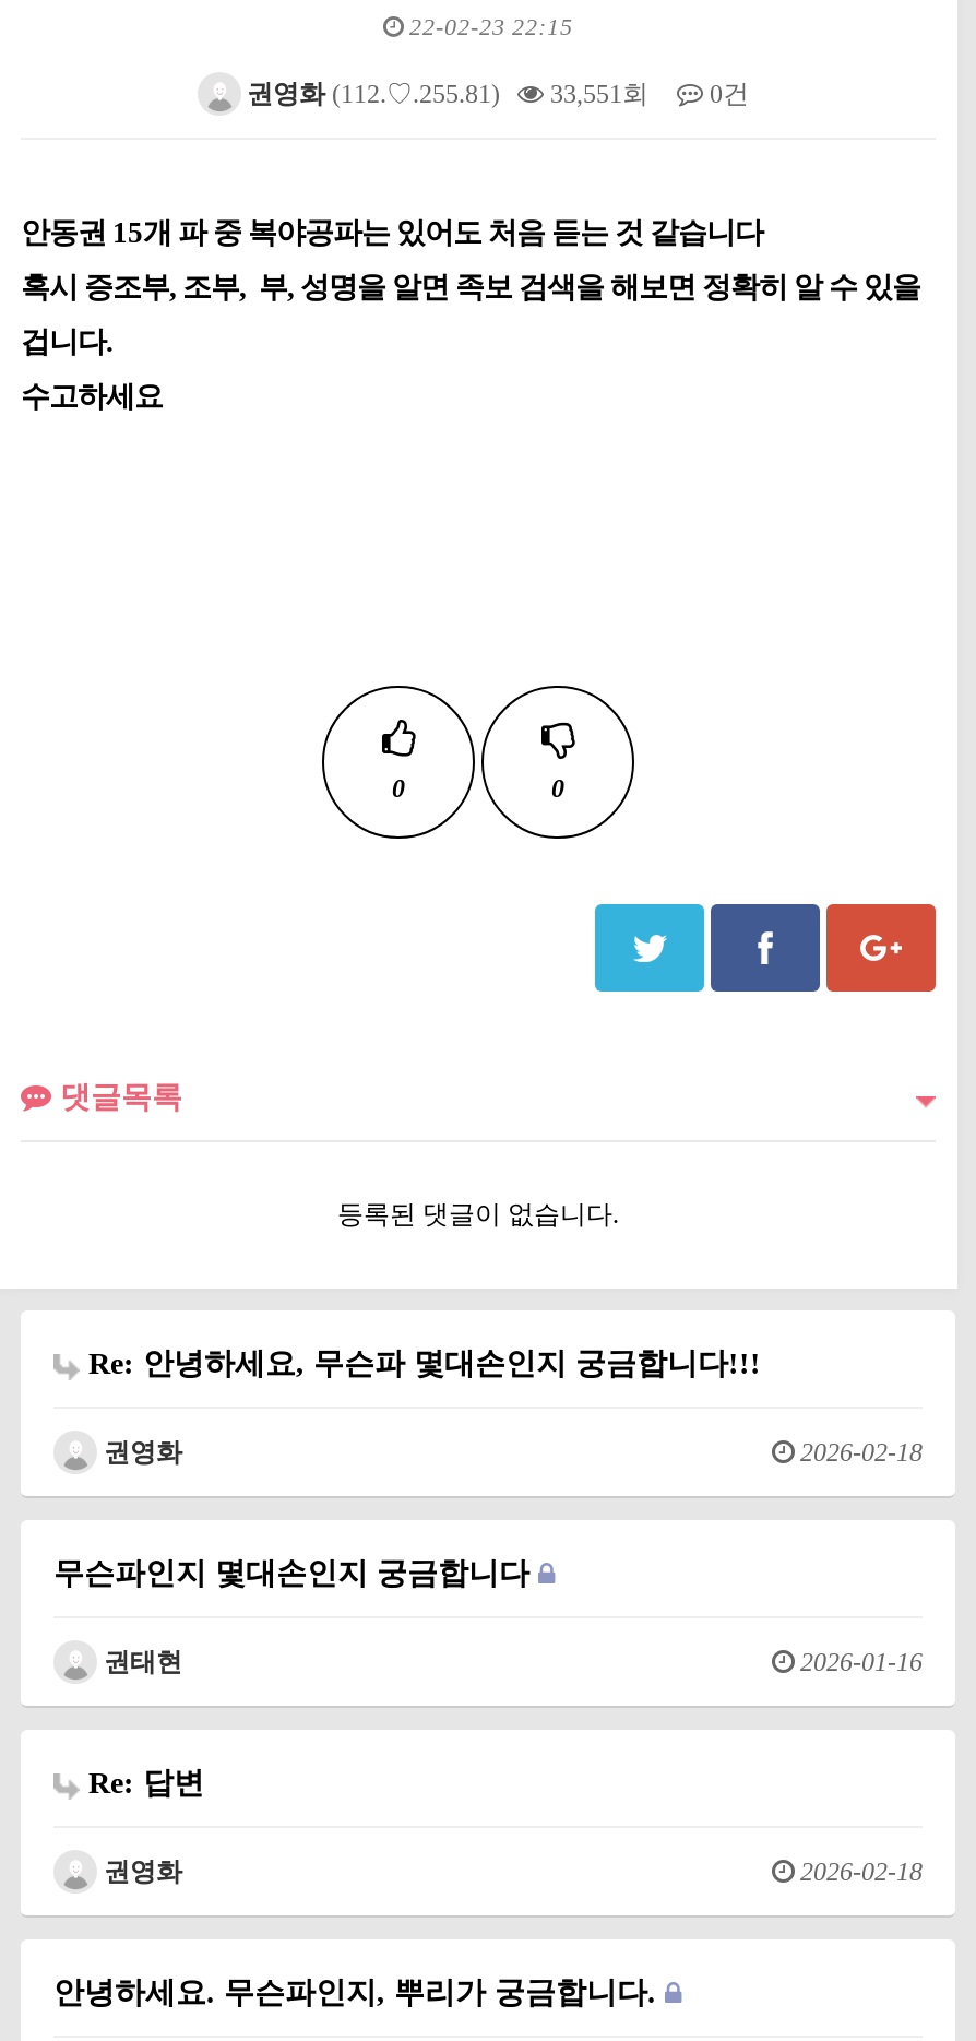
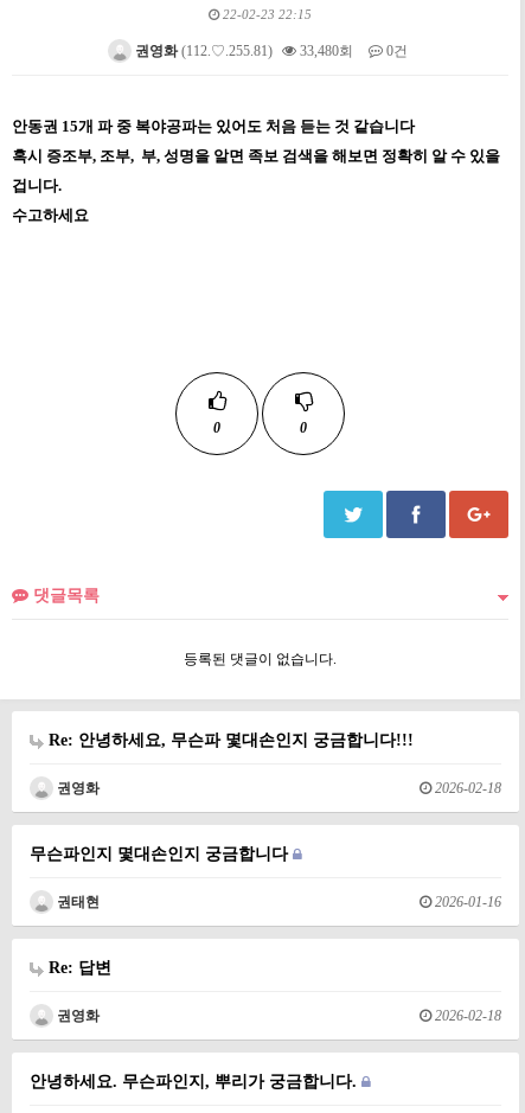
- 33,551회
+ 33,480회
